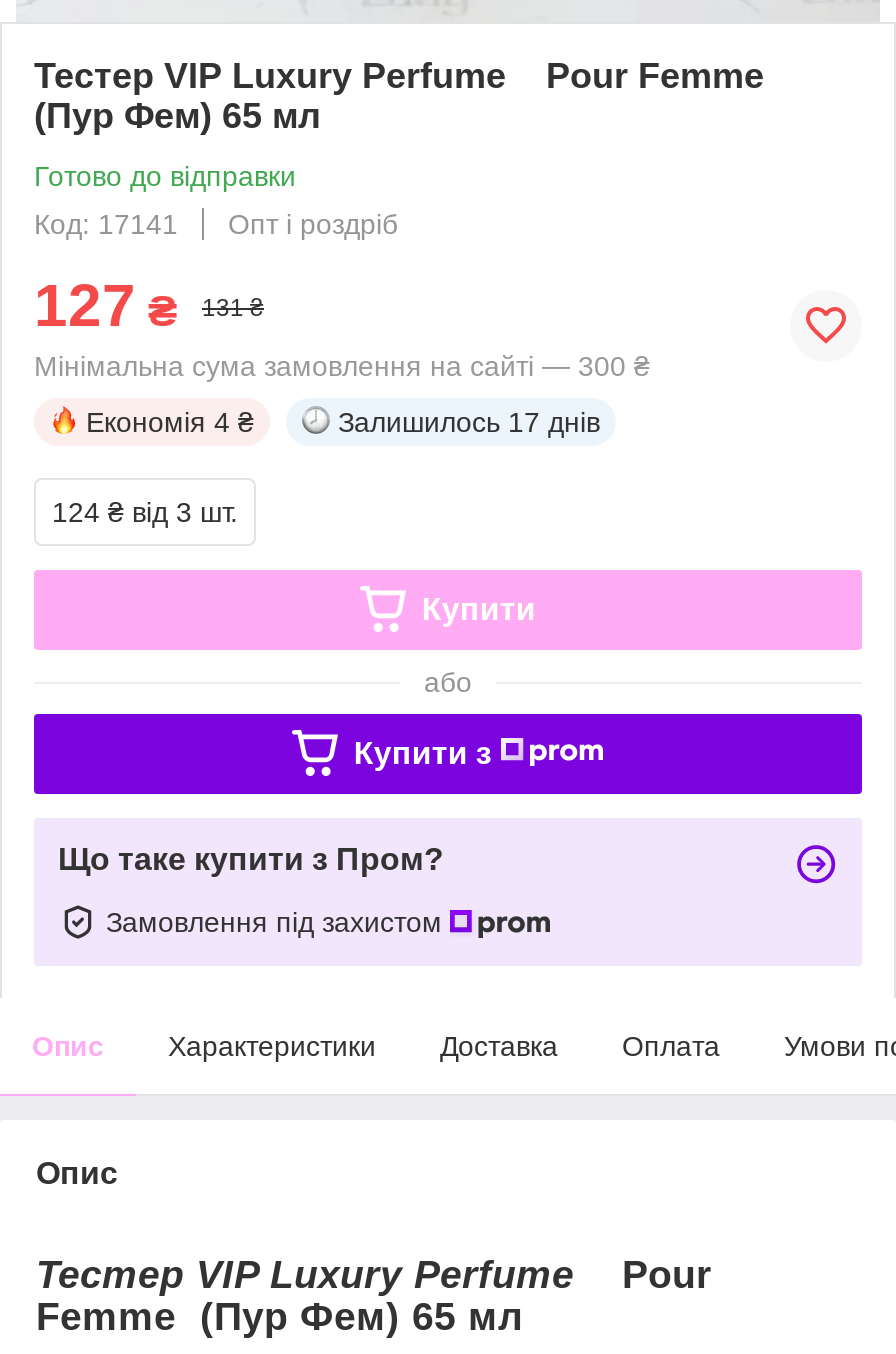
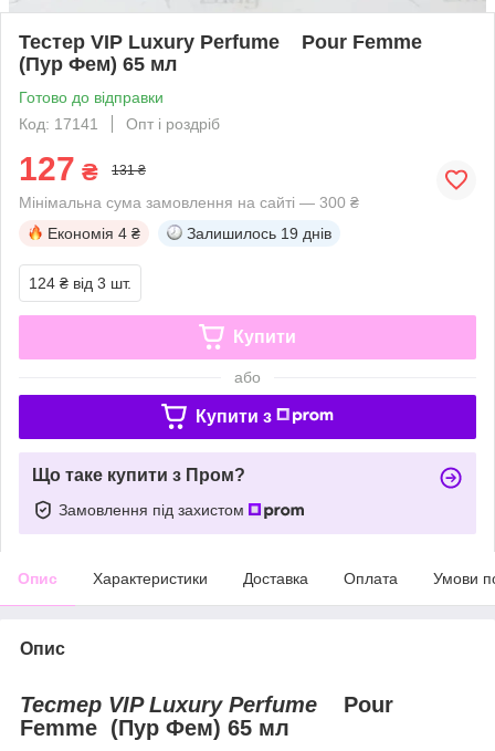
- Залишилось 17 днів
+ Залишилось 19 днів
